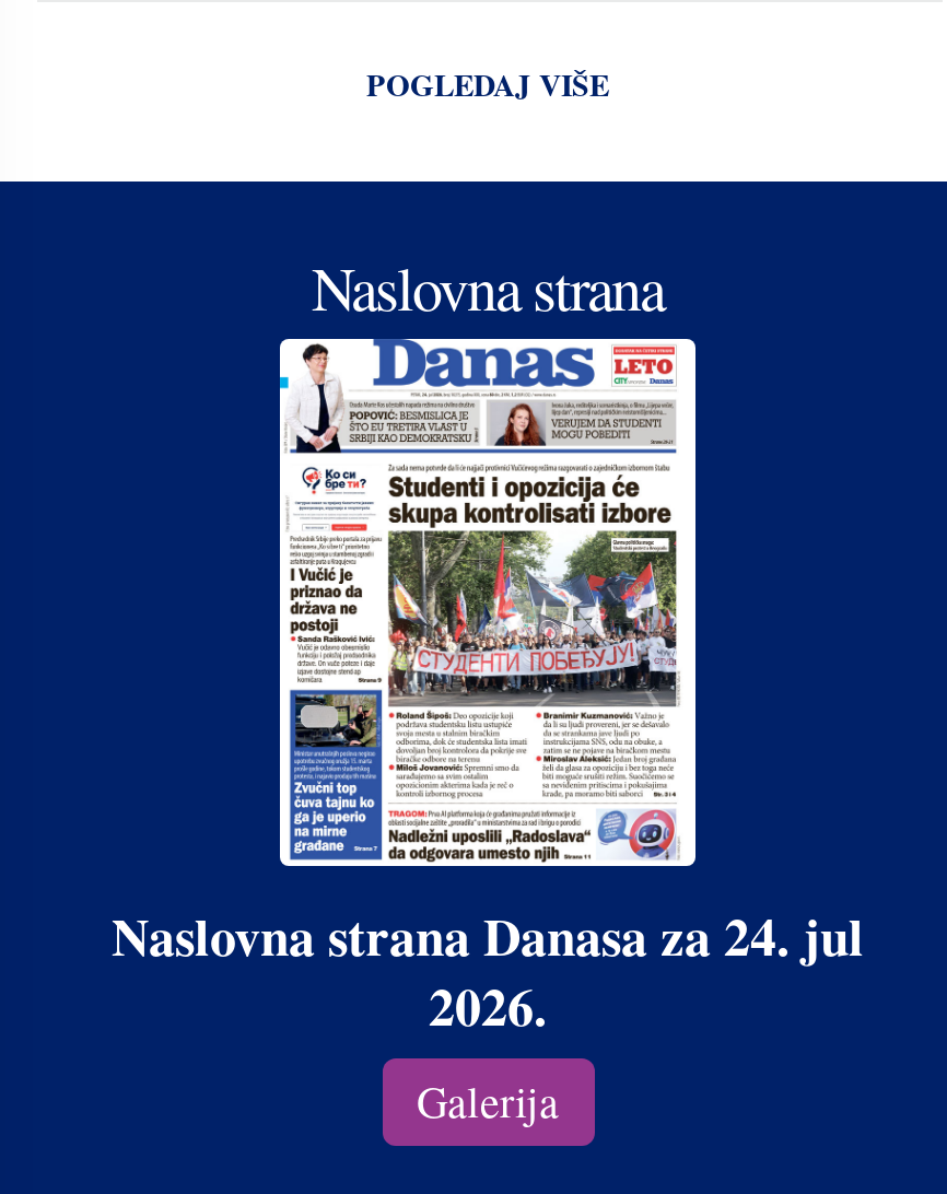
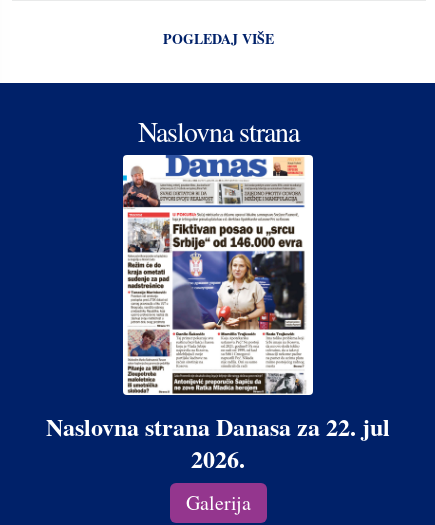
- [image]
- Naslovna strana Danasa za 24. jul
+ [image]
+ Naslovna strana Danasa za 22. jul
